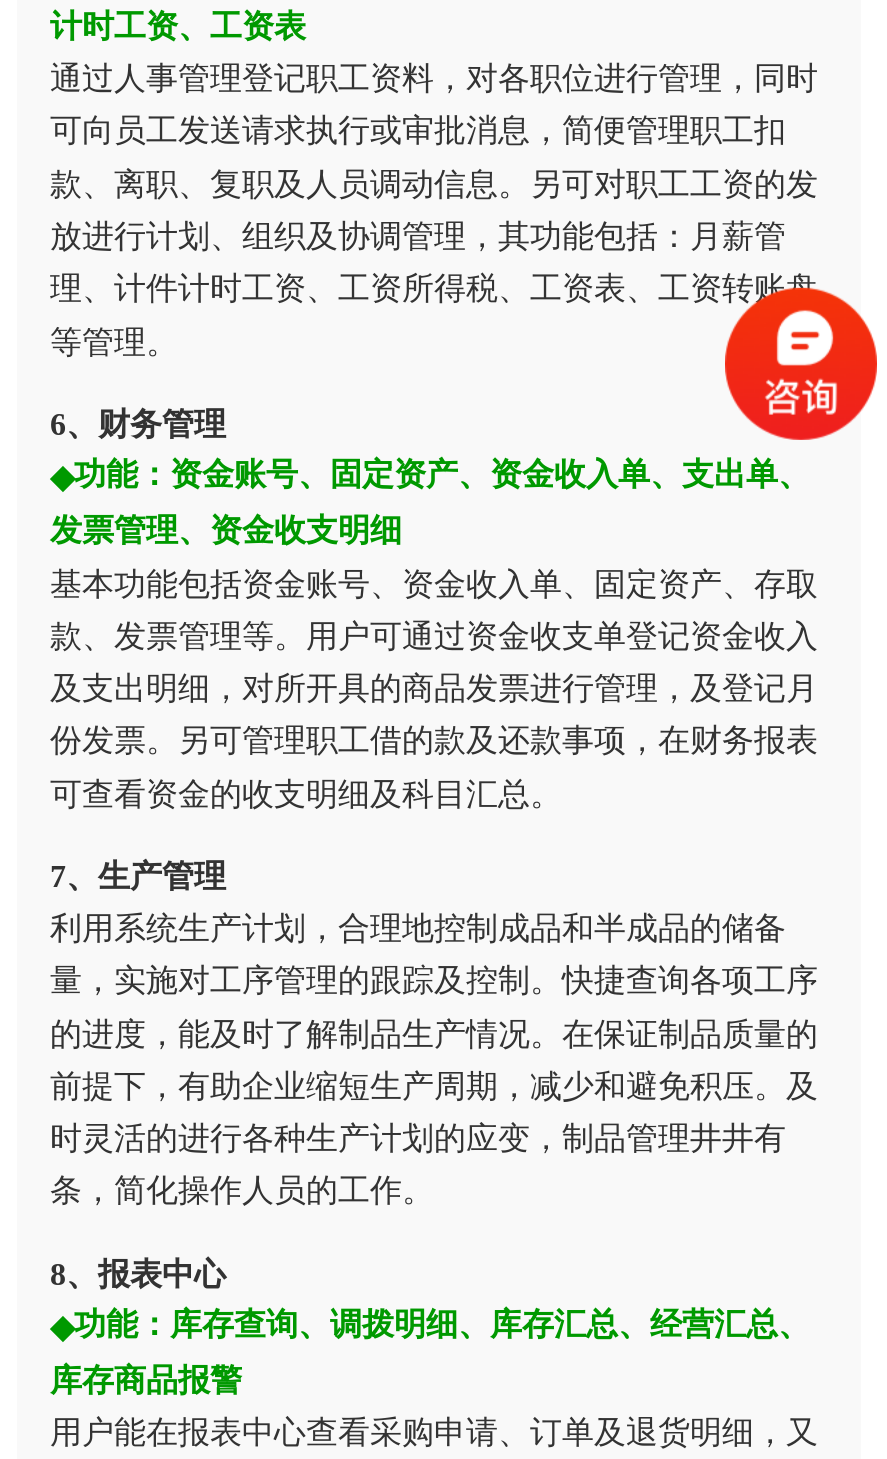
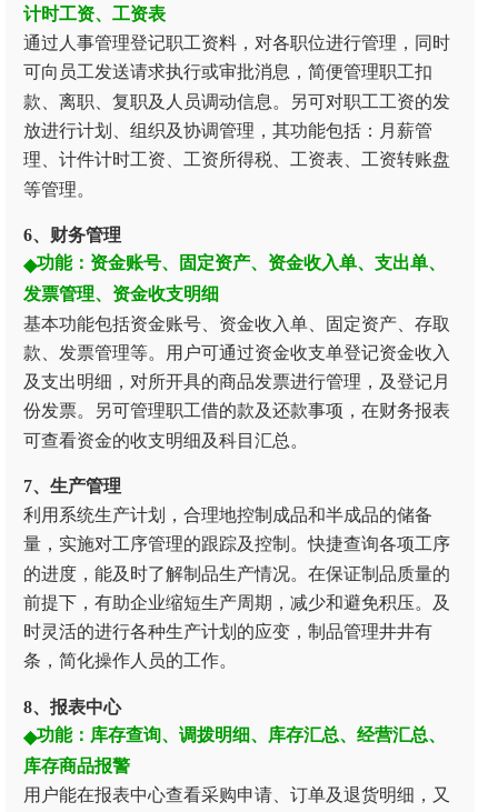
- [image]
